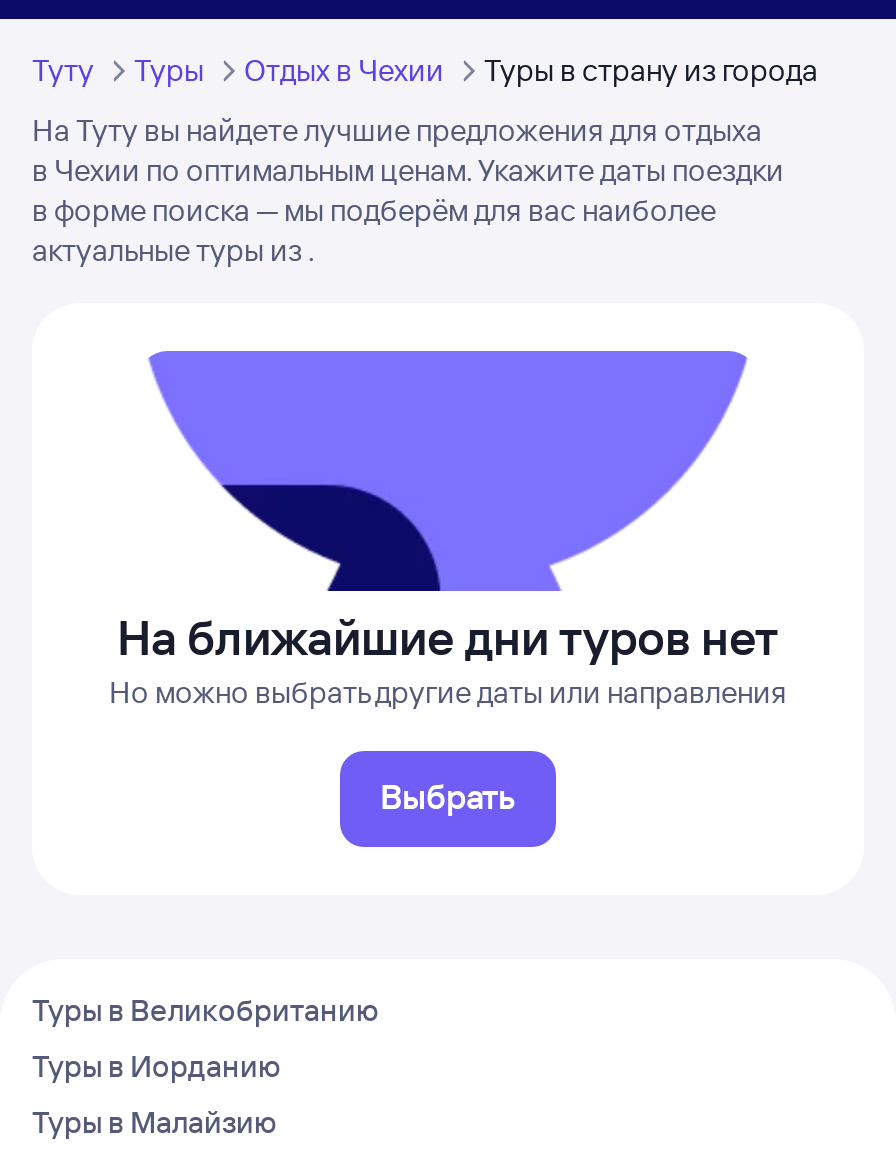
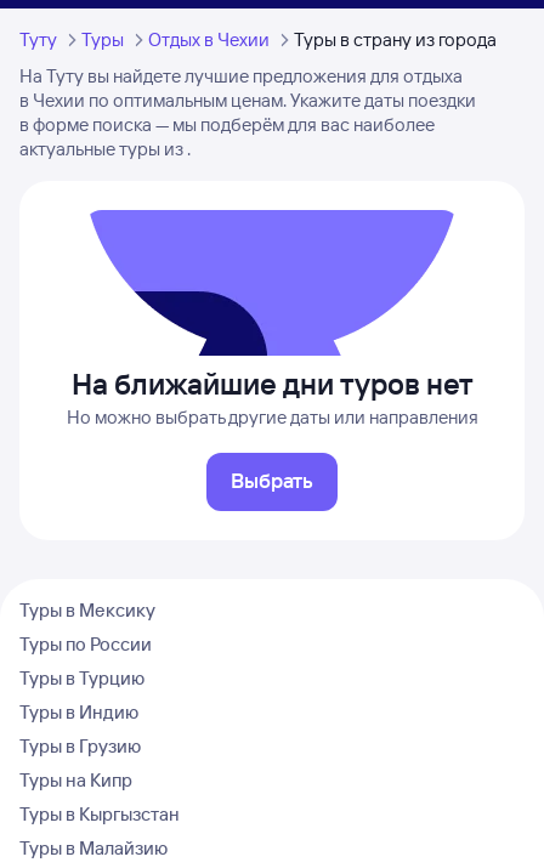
- Туры в Великобританию
- Туры в Иорданию
+ Туры в Мексику
+ Туры по России
+ Туры в Турцию
+ Туры в Индию
+ Туры в Грузию
+ Туры на Кипр
+ Туры в Кыргызстан
